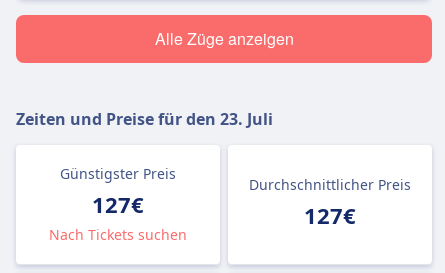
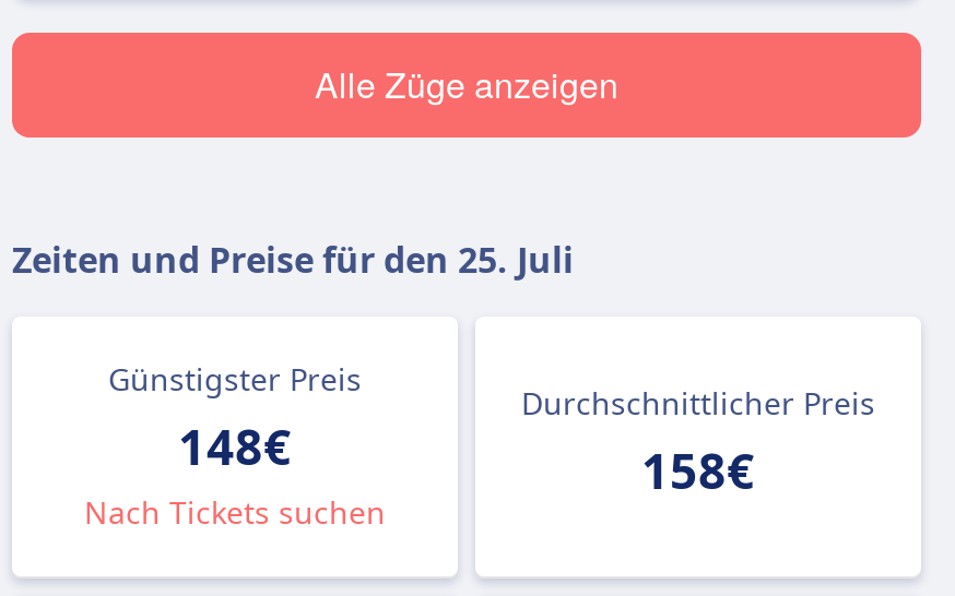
- Zeiten und Preise für den 23. Juli
+ Zeiten und Preise für den 25. Juli

- 127€
+ 148€

- 127€
+ 158€
